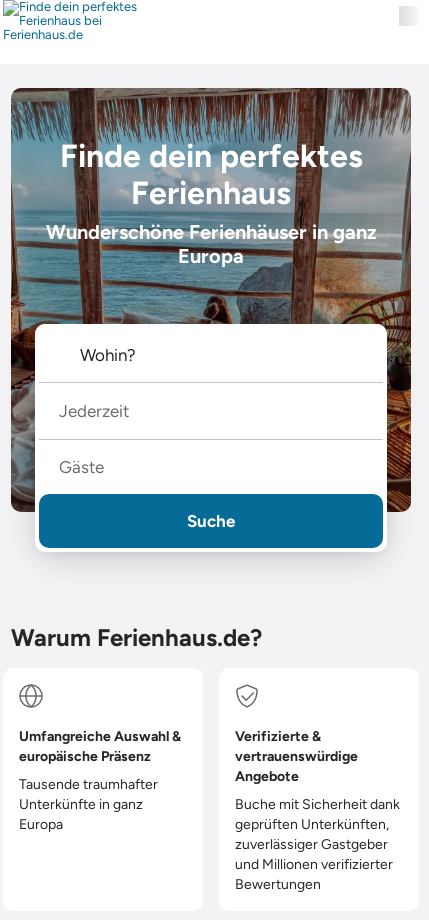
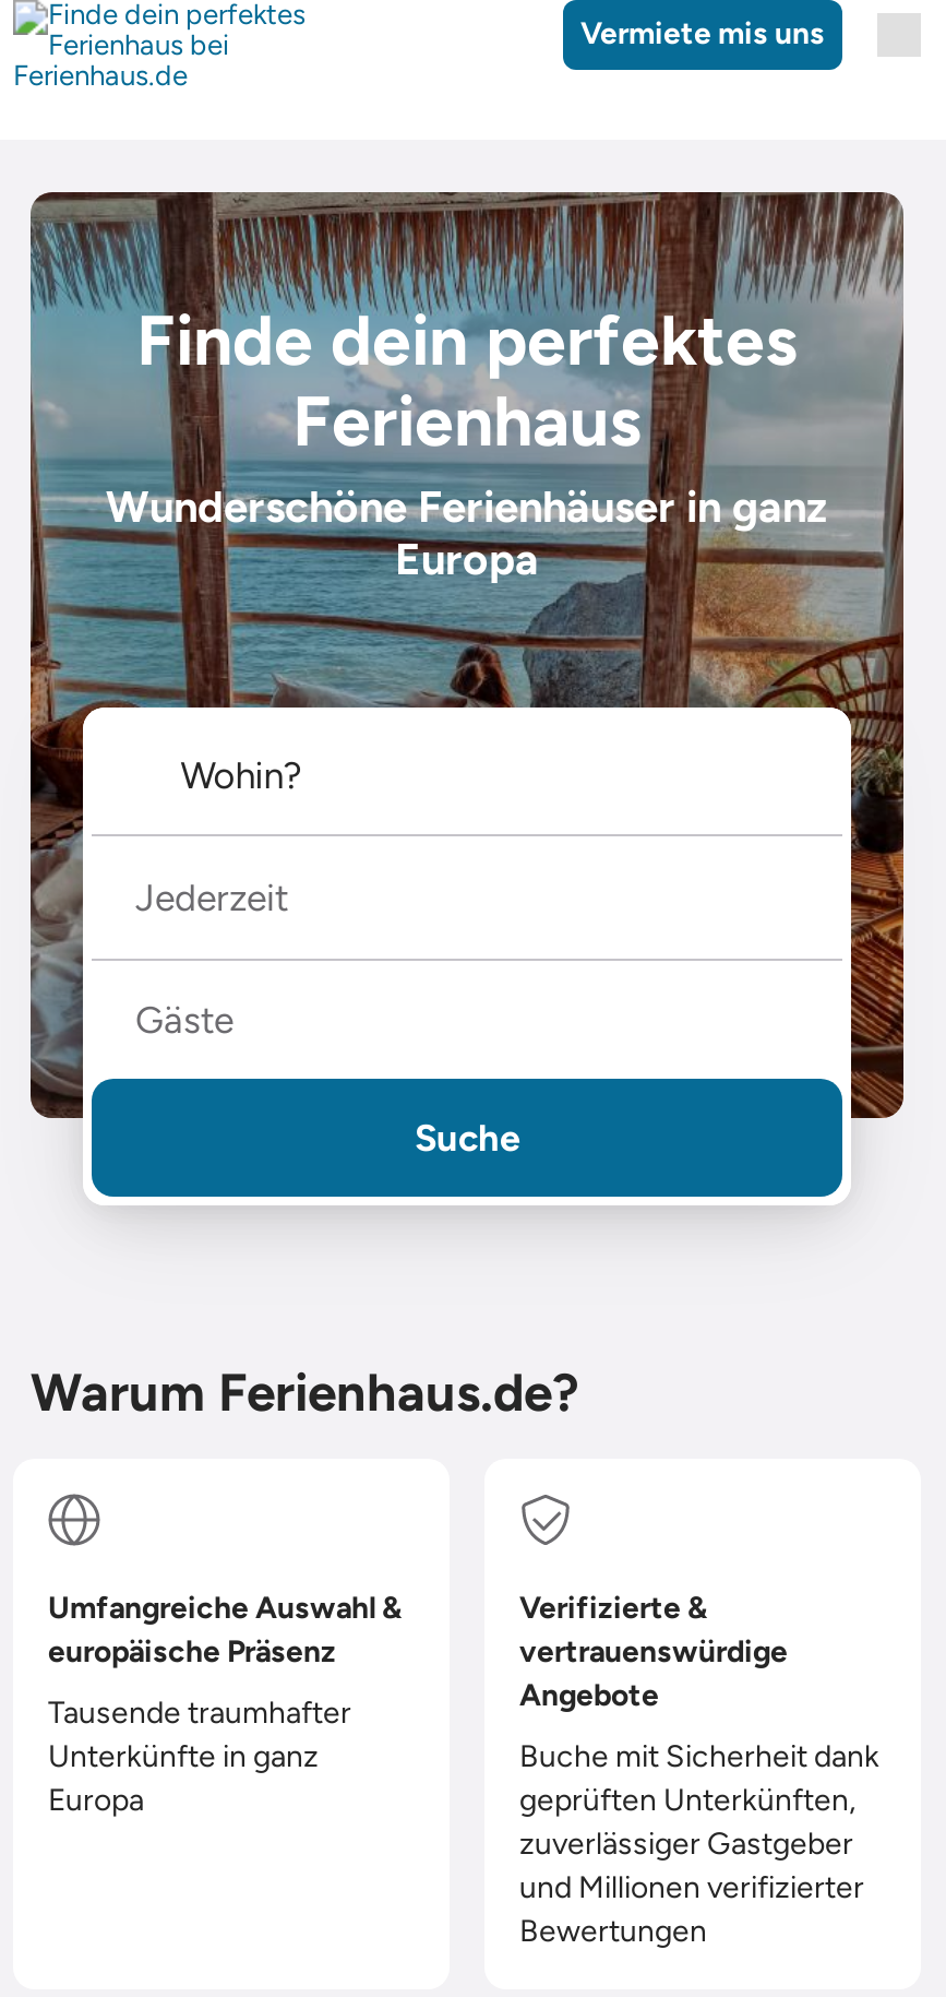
+ Vermiete mis uns
